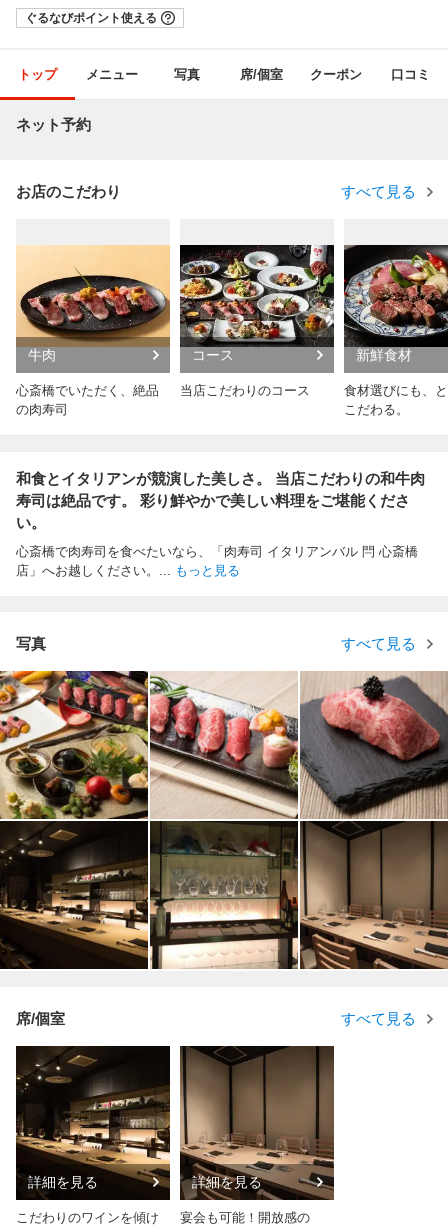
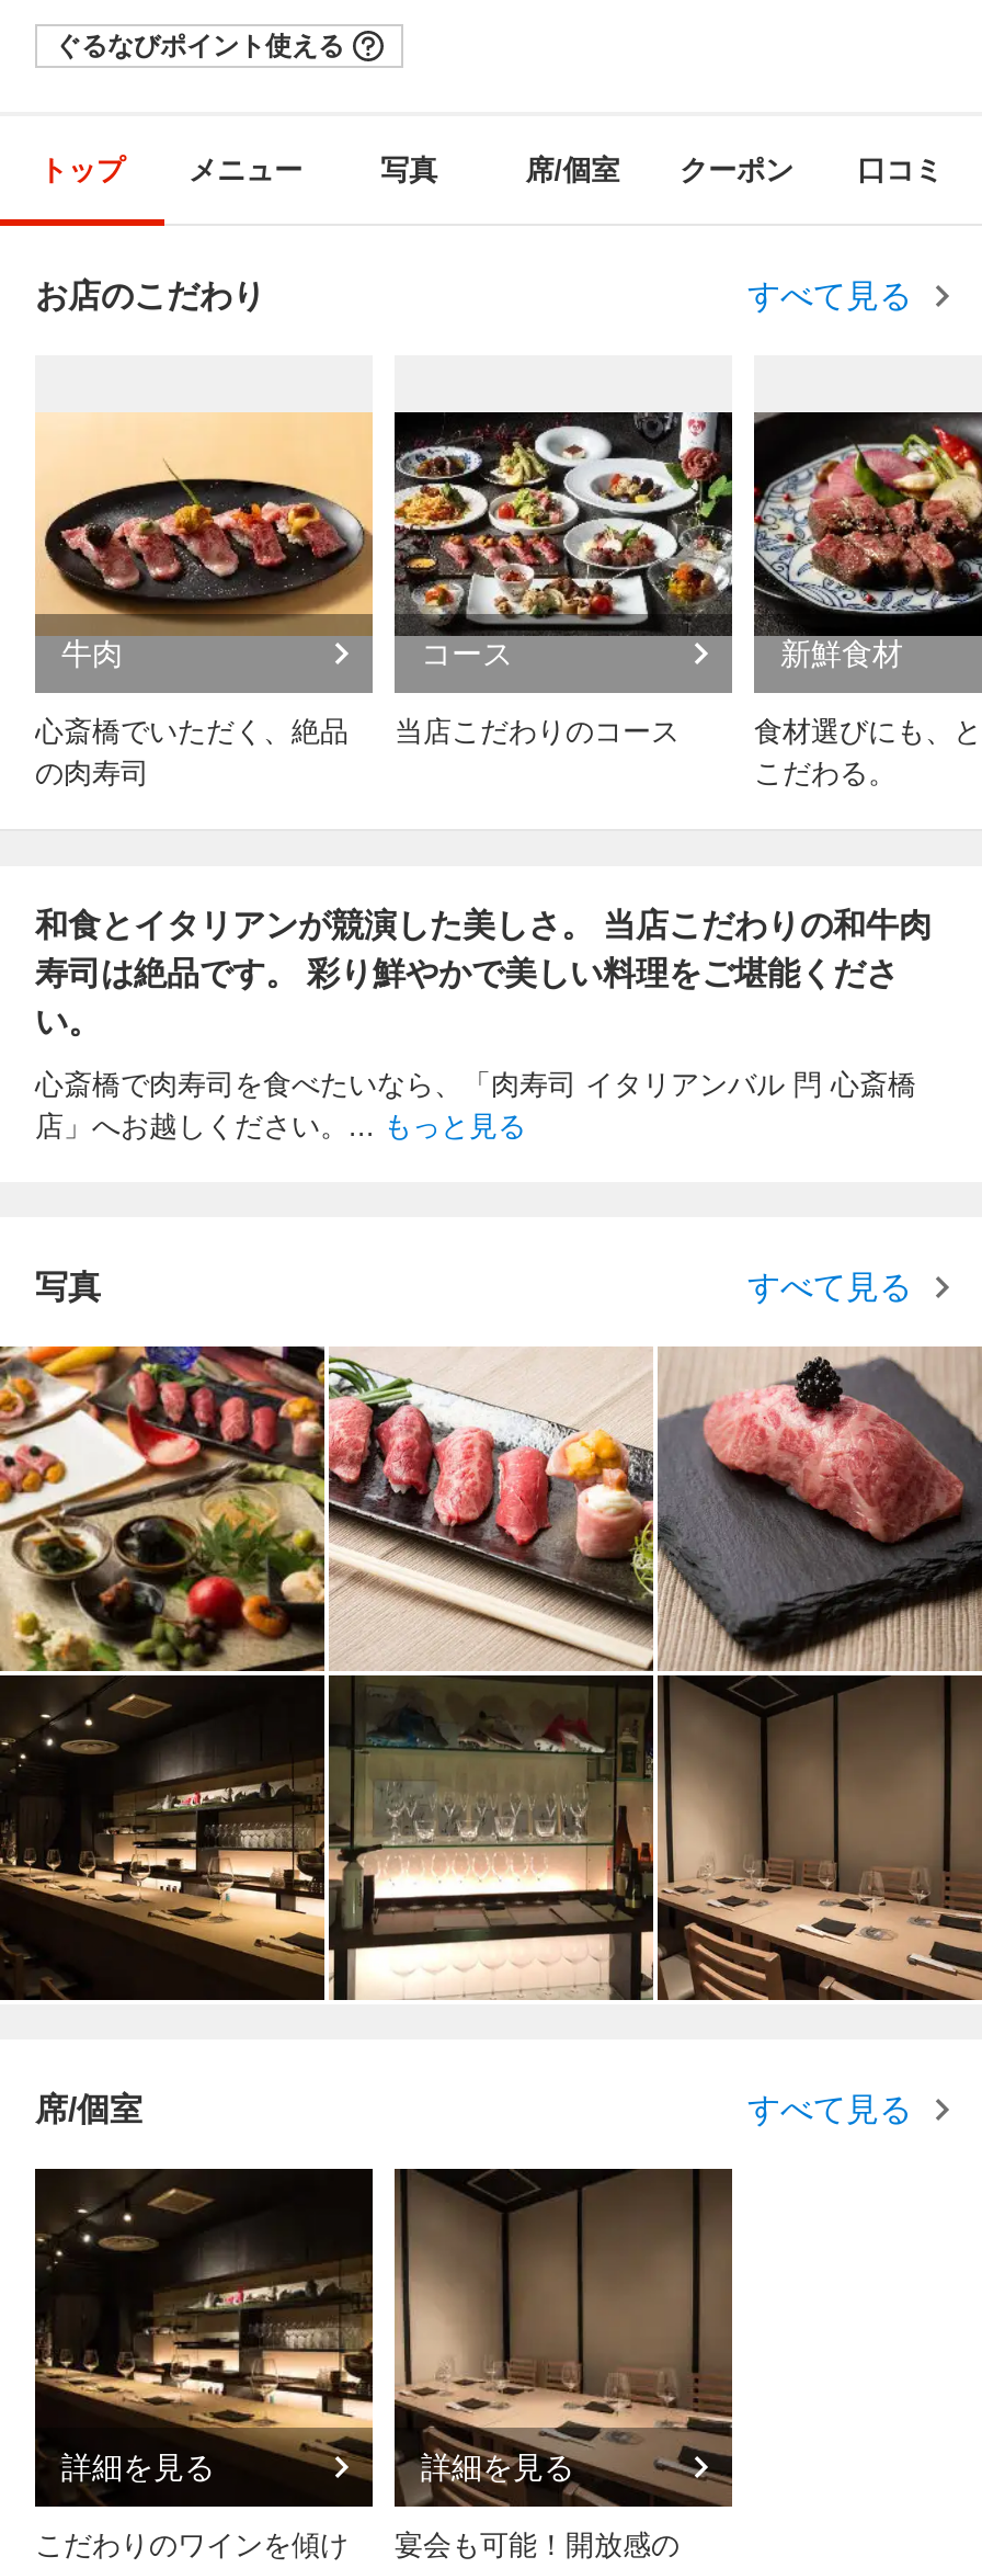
- ネット予約
